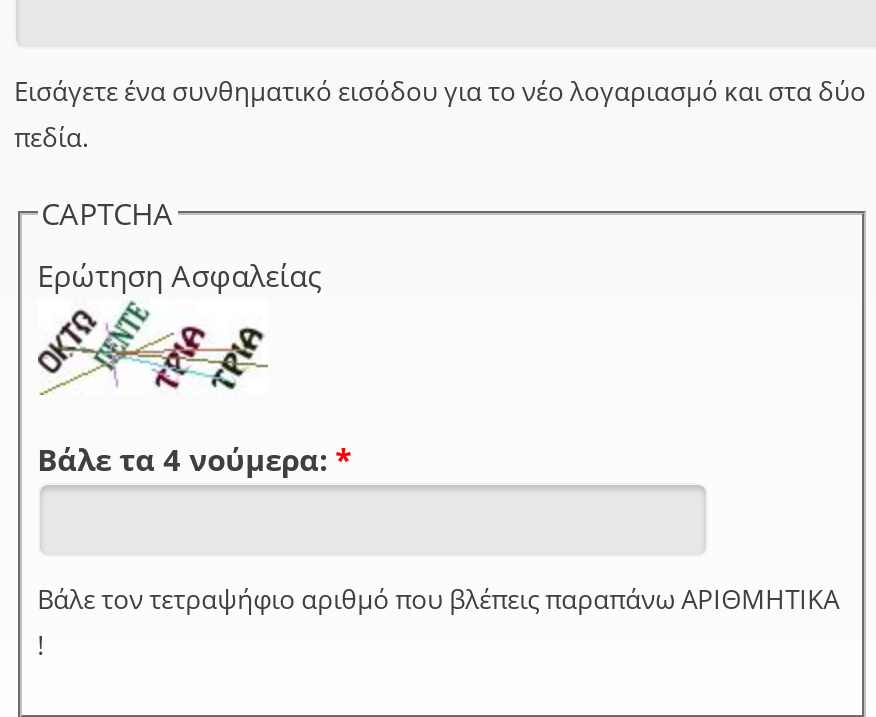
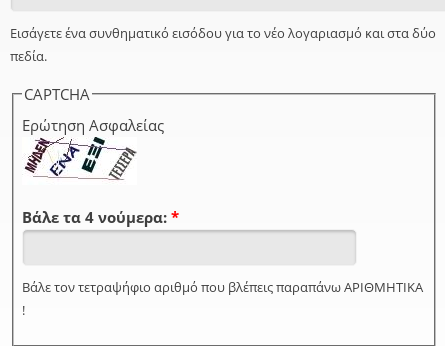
- [image]
+ [image]
